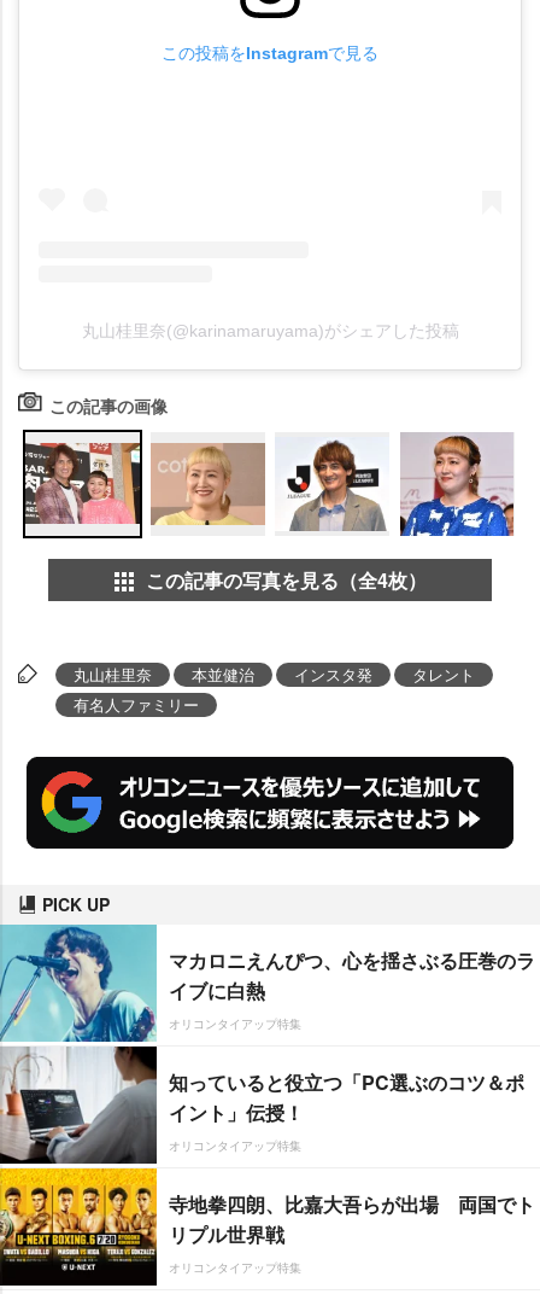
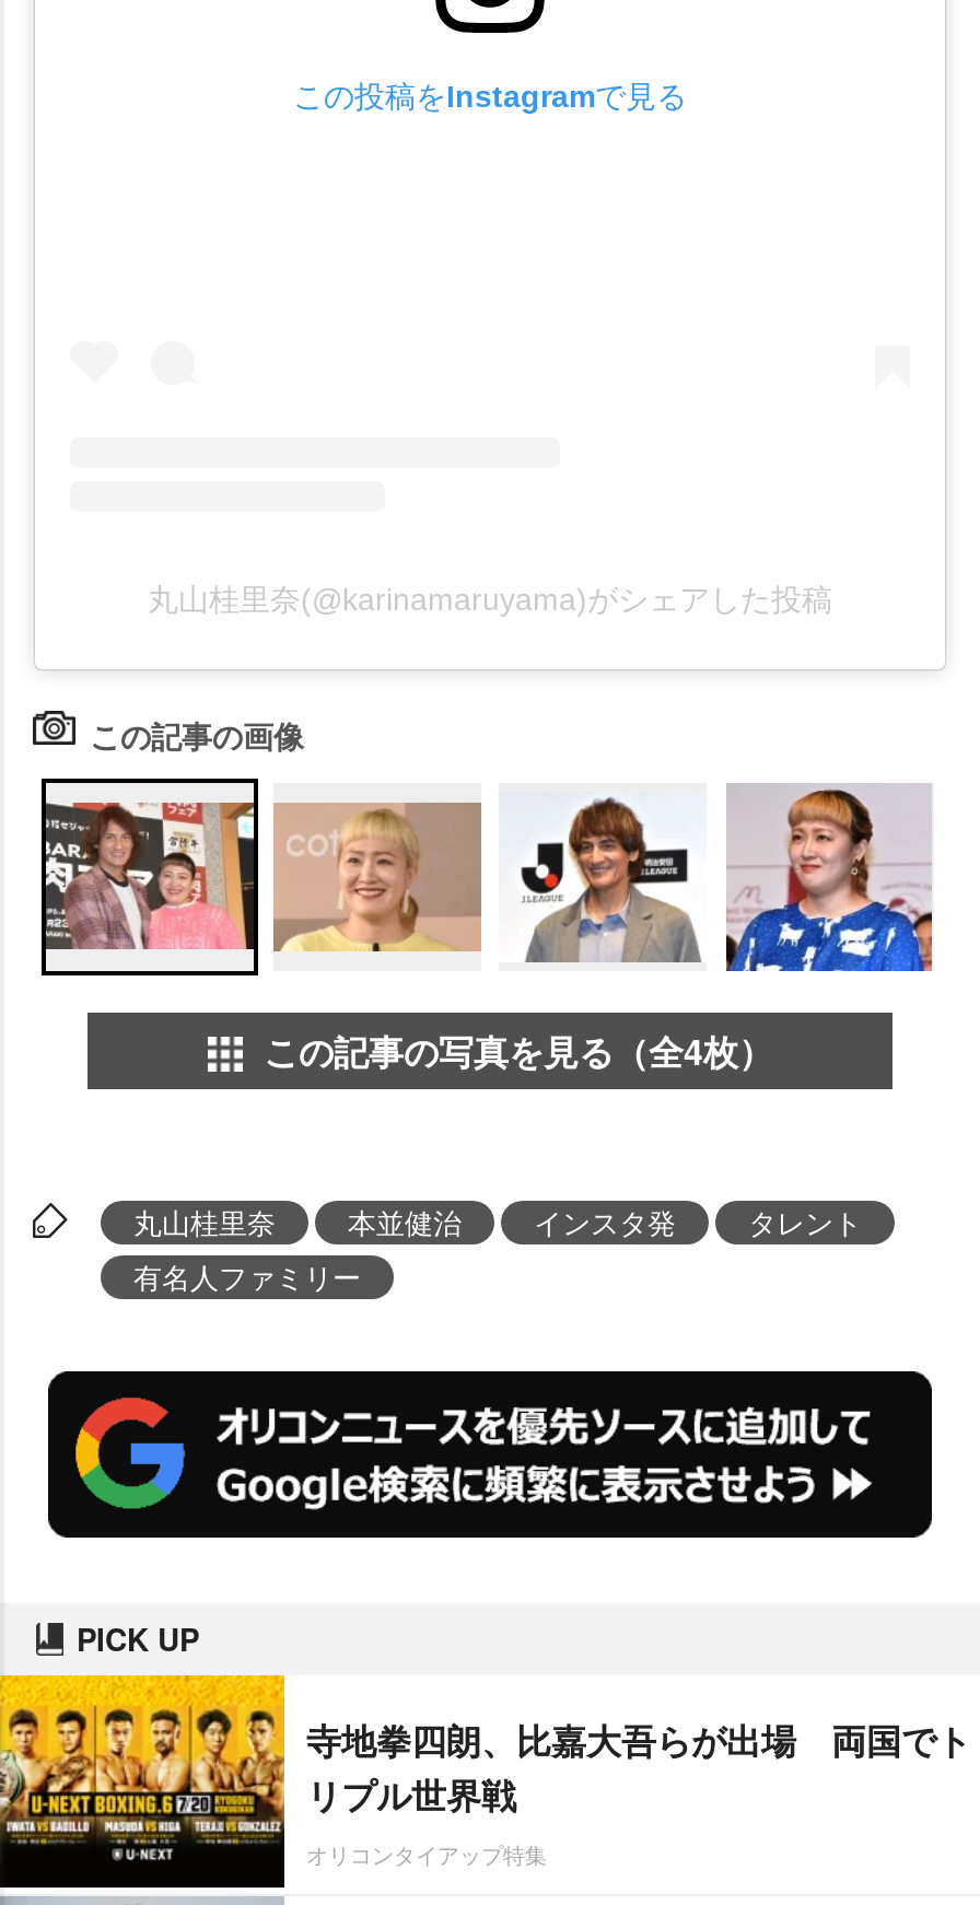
- [image]
- マカロニえんぴつ、心を揺さぶる圧巻のラ
- イブに白熱
- オリコンタイアップ特集
- 知っていると役立つ「PC選ぶのコツ＆ポ
- イント」伝授！
- オリコンタイアップ特集
